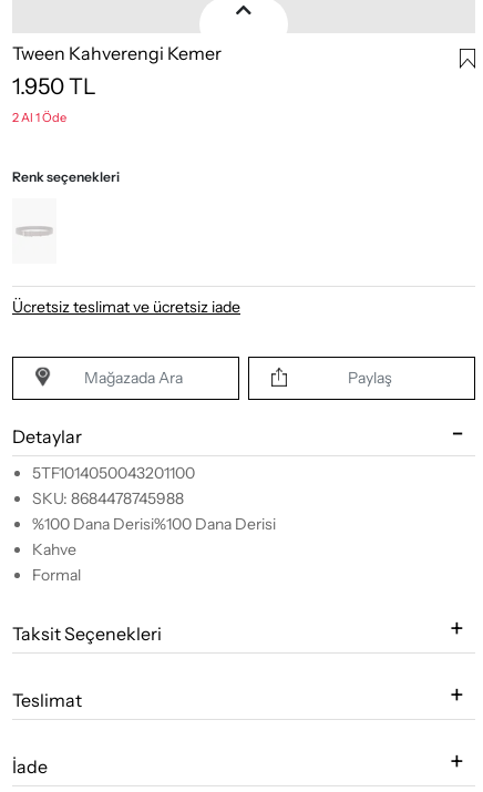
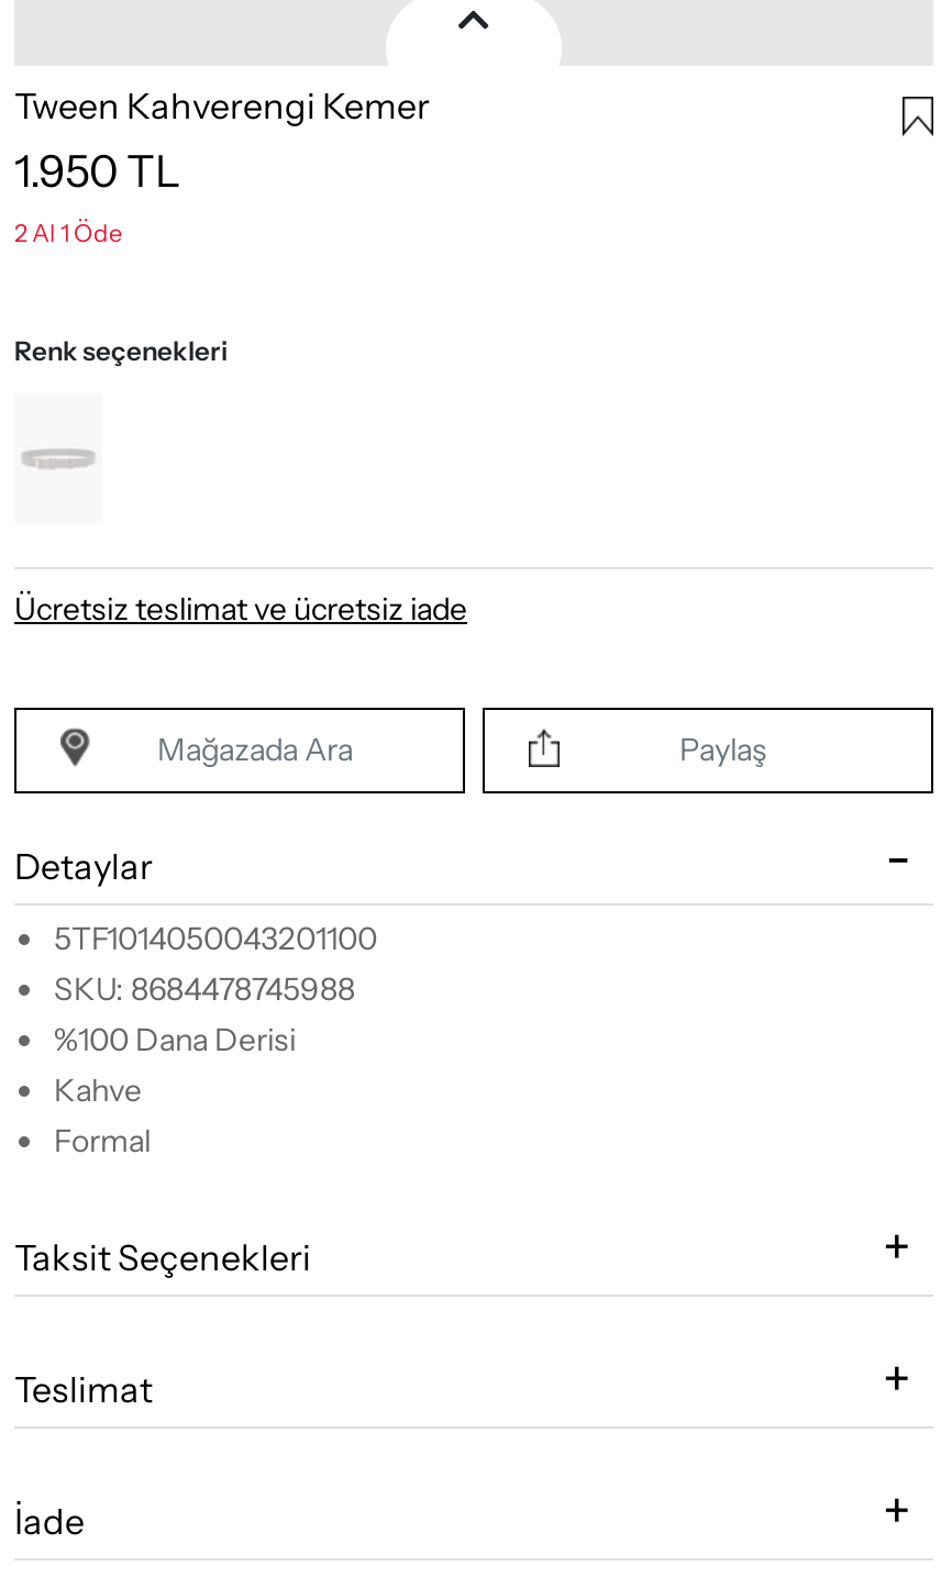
- %100 Dana Derisi%100 Dana Derisi
+ %100 Dana Derisi
